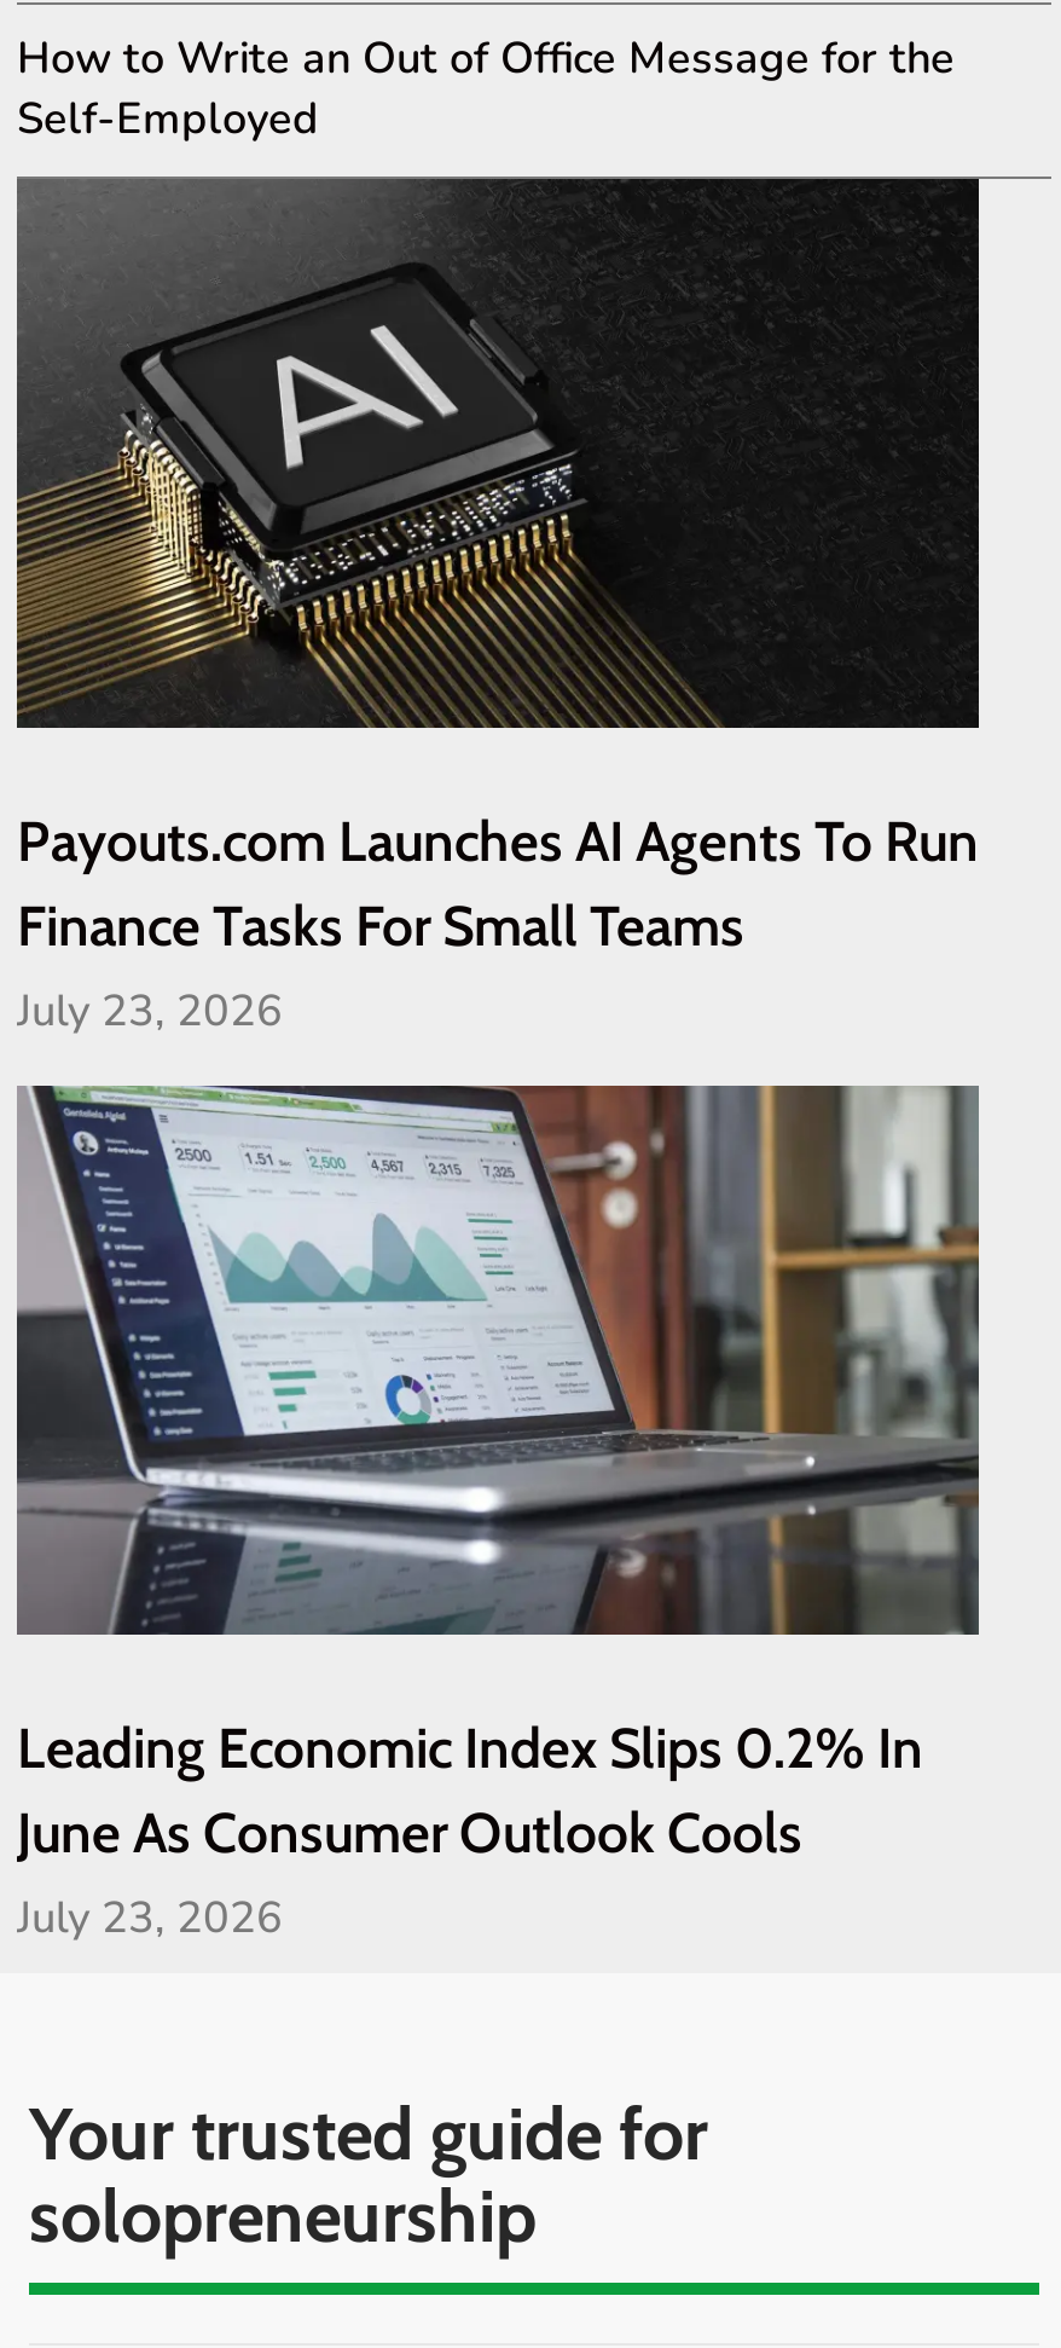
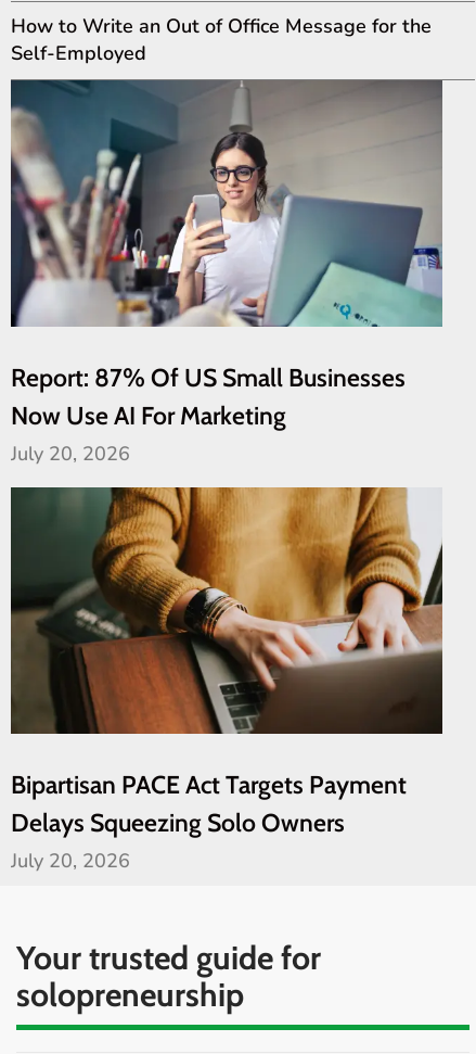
- [image]
- Payouts.com Launches AI Agents To Run
- Finance Tasks For Small Teams
- July 23, 2026
+ [image]
+ Report: 87% Of US Small Businesses
+ Now Use AI For Marketing
+ July 20, 2026

- [image]
- Leading Economic Index Slips 0.2% In
- June As Consumer Outlook Cools
- July 23, 2026
+ [image]
+ Bipartisan PACE Act Targets Payment
+ Delays Squeezing Solo Owners
+ July 20, 2026
